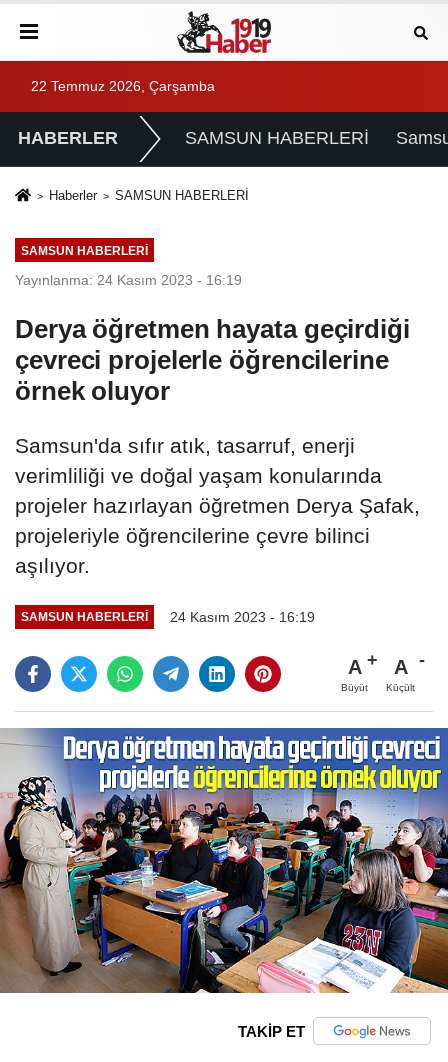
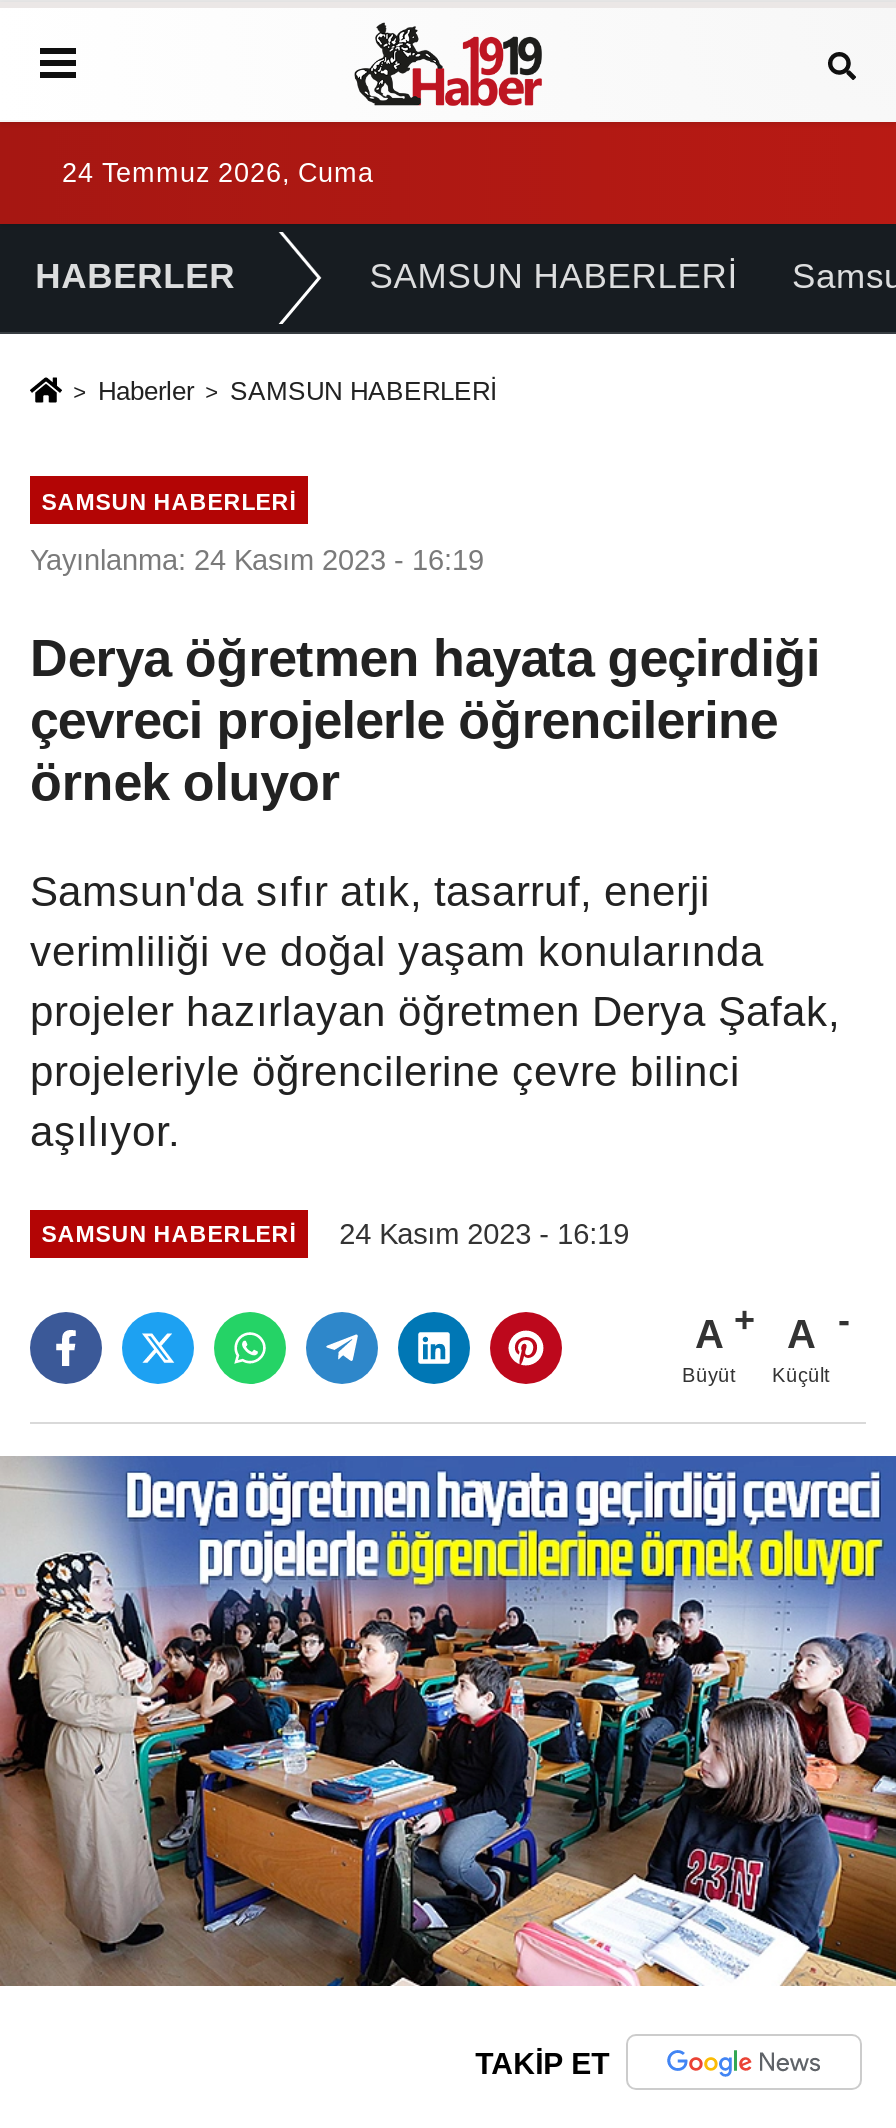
- 22 Temmuz 2026, Çarşamba
+ 24 Temmuz 2026, Cuma
